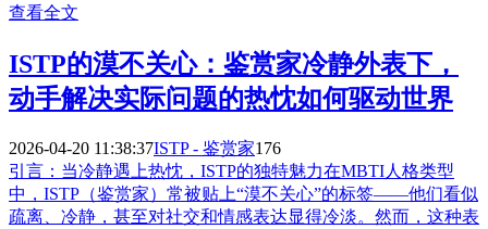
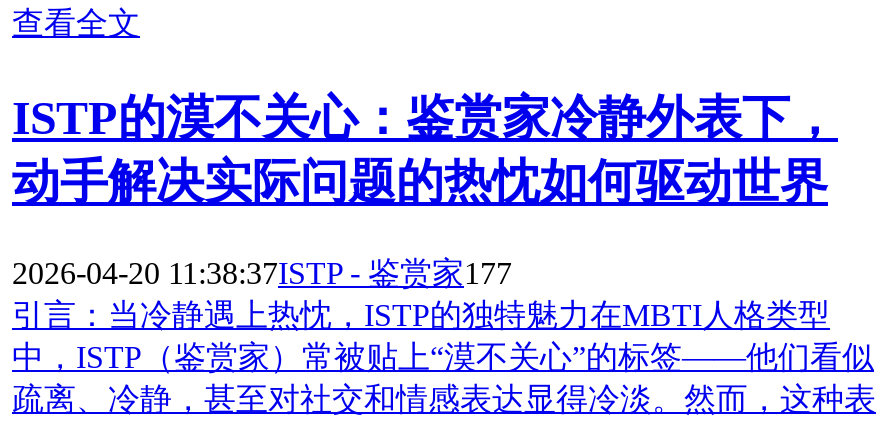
- 2026-04-20 11:38:37ISTP - 鉴赏家176
+ 2026-04-20 11:38:37ISTP - 鉴赏家177
